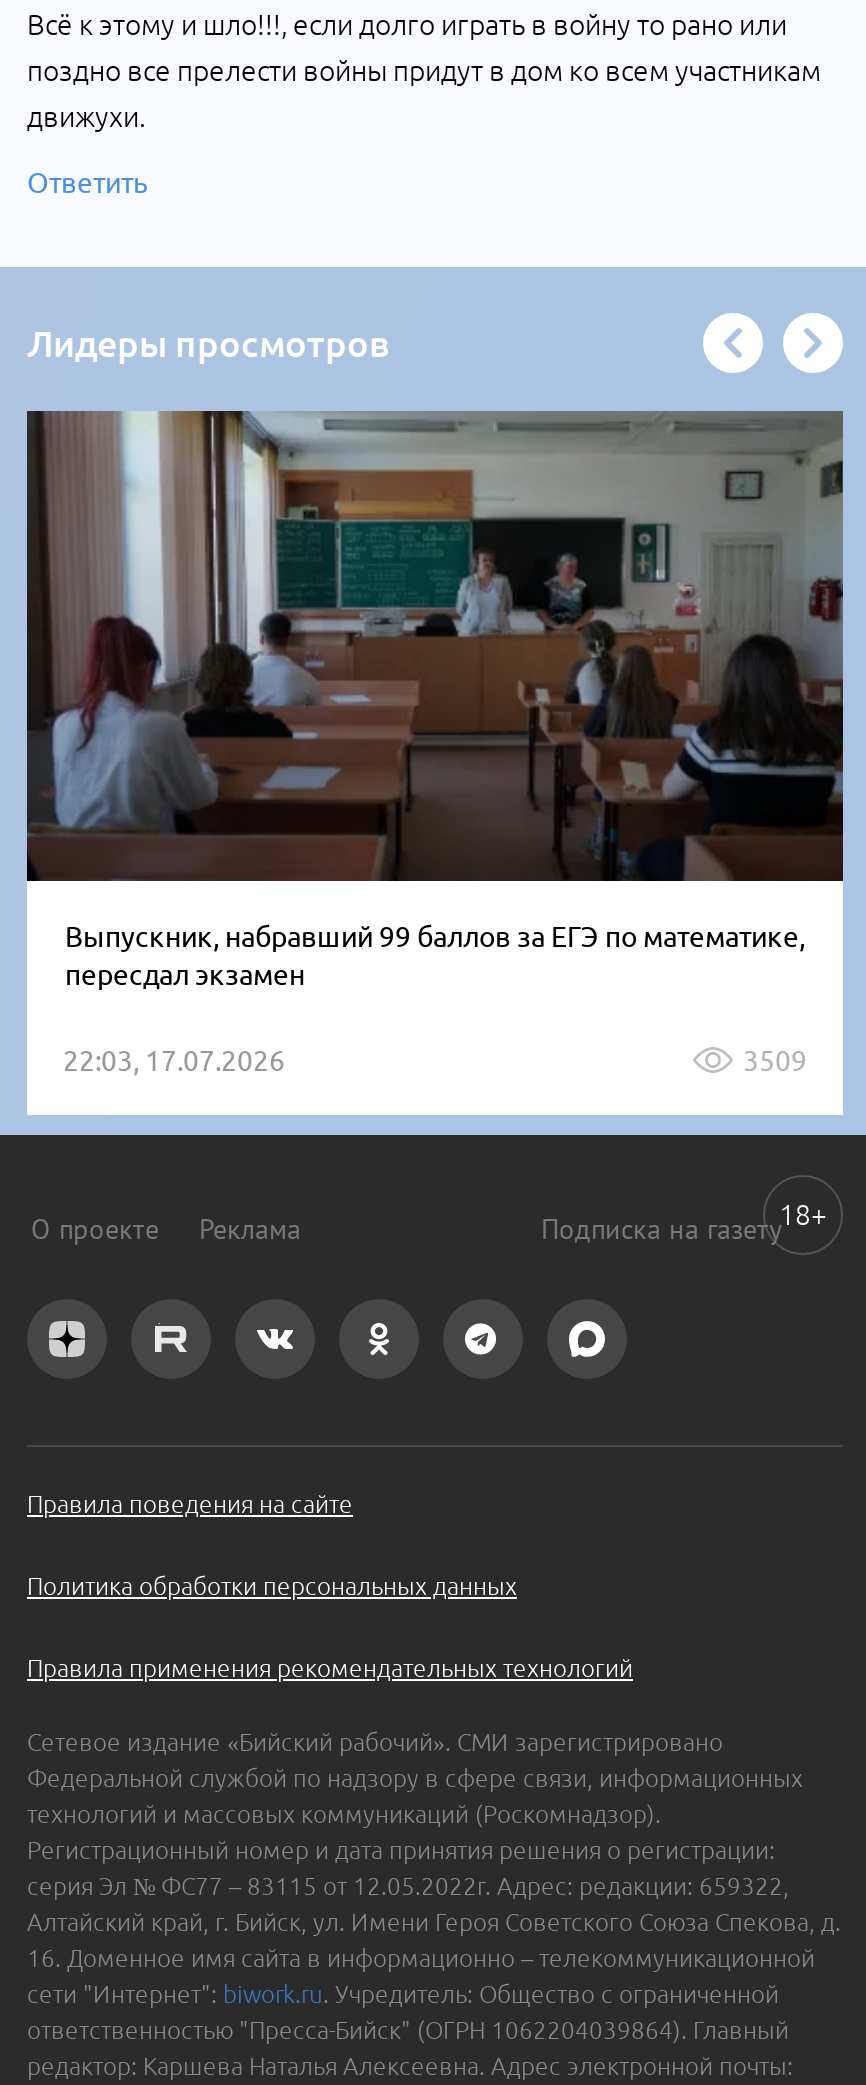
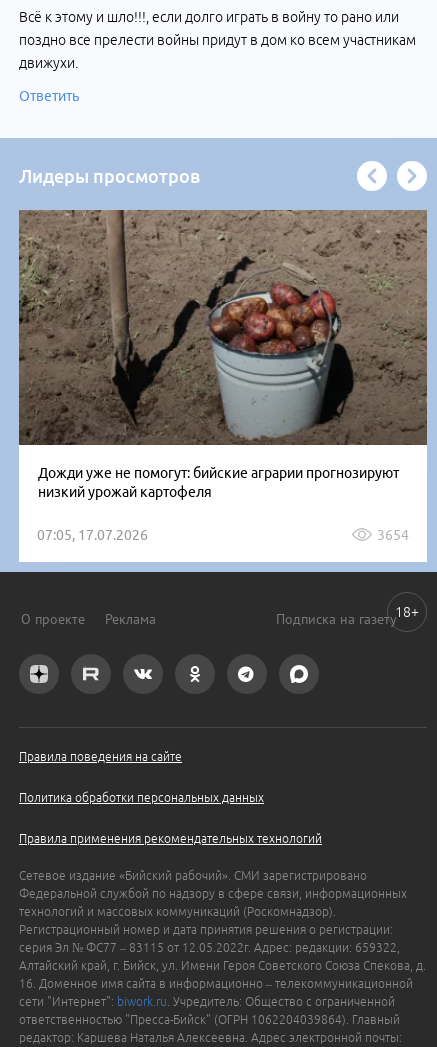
- [image]
- Выпускник, набравший 99 баллов за ЕГЭ по математике,
- пересдал экзамен
+ [image]
+ Дожди уже не помогут: бийские аграрии прогнозируют
+ низкий урожай картофеля

- 22:03, 17.07.2026
- 3509
+ 07:05, 17.07.2026
+ 3654
